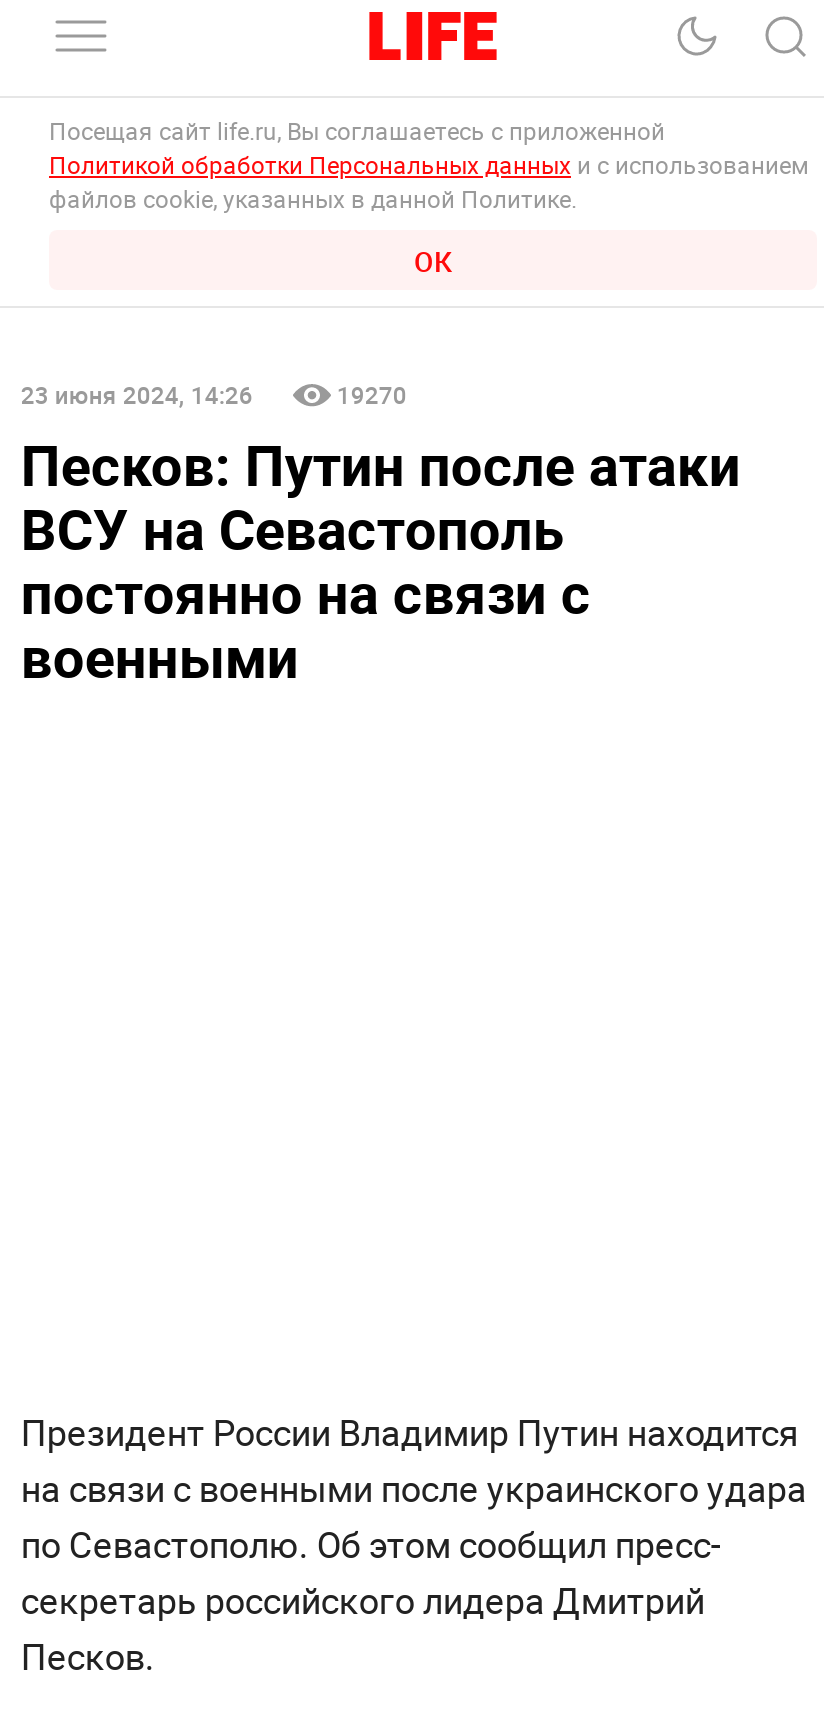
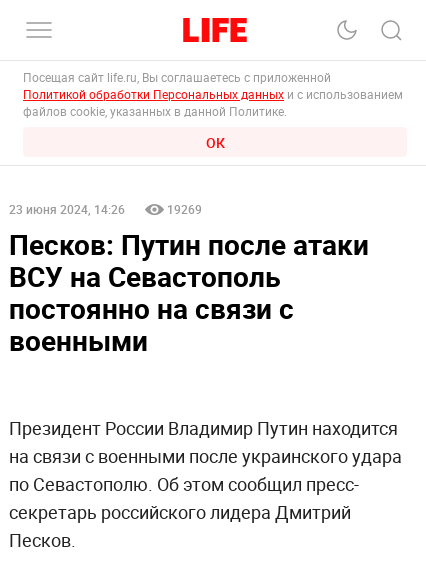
- 19270
+ 19269
